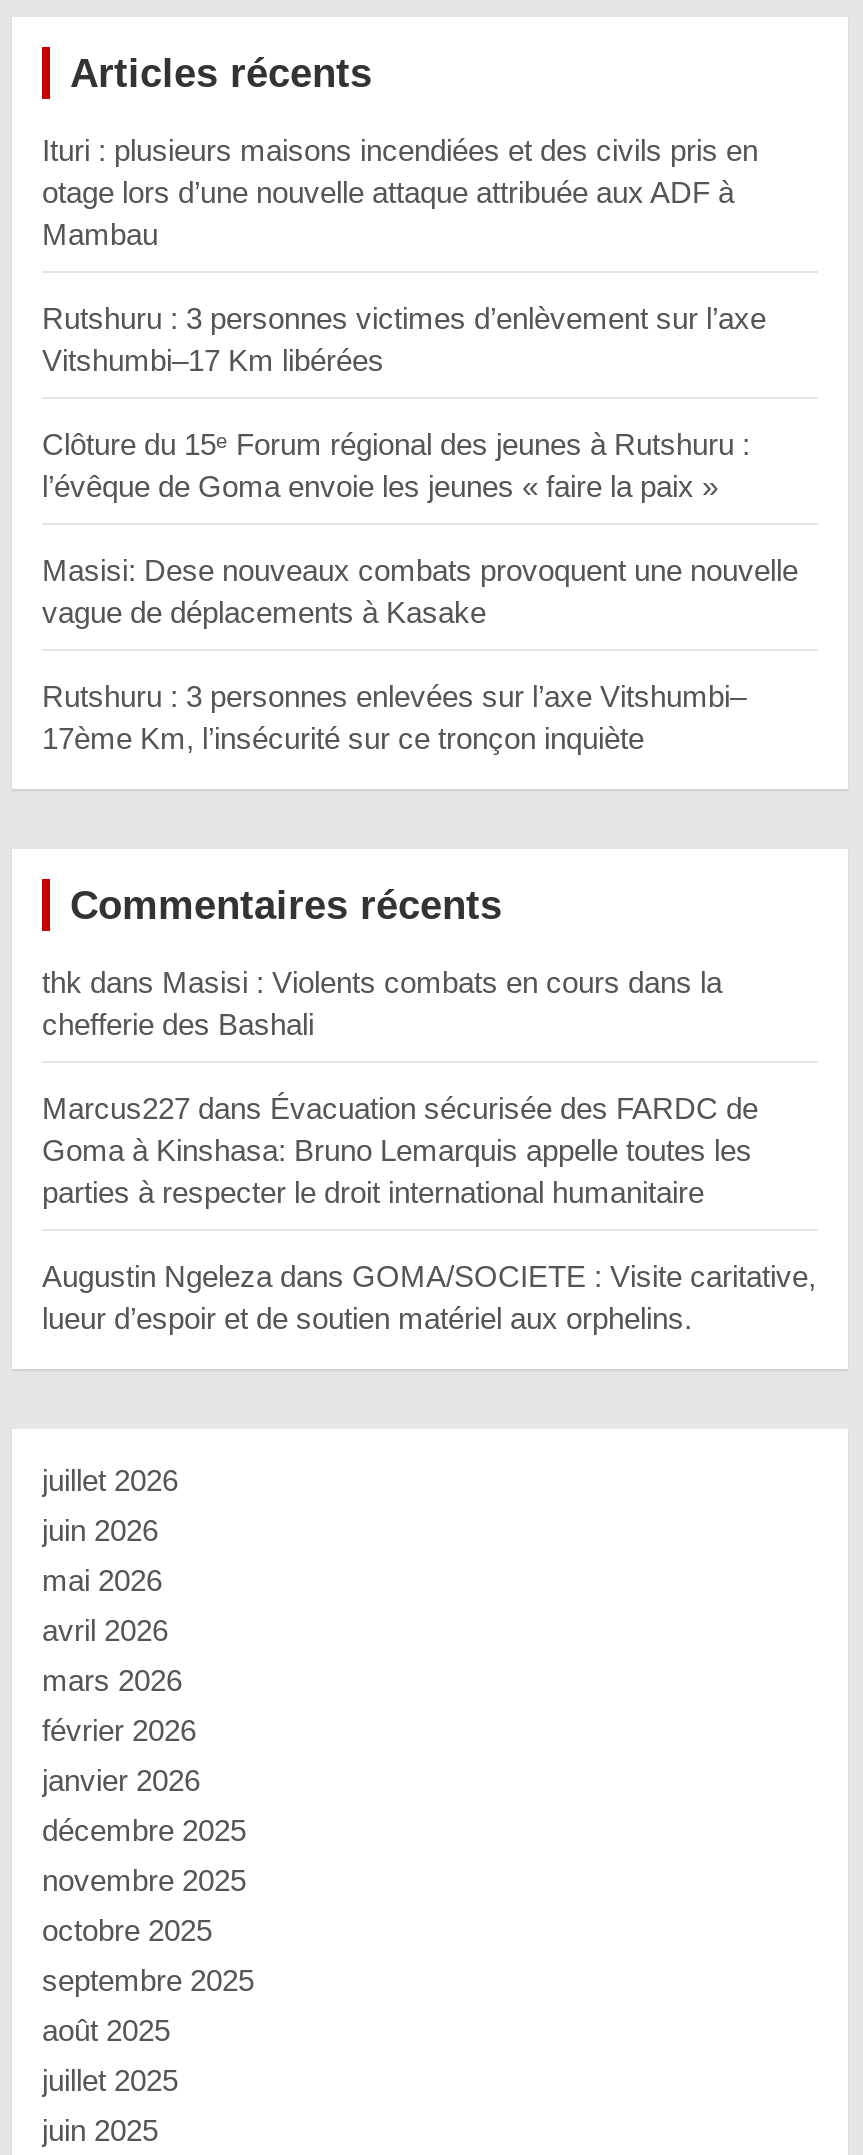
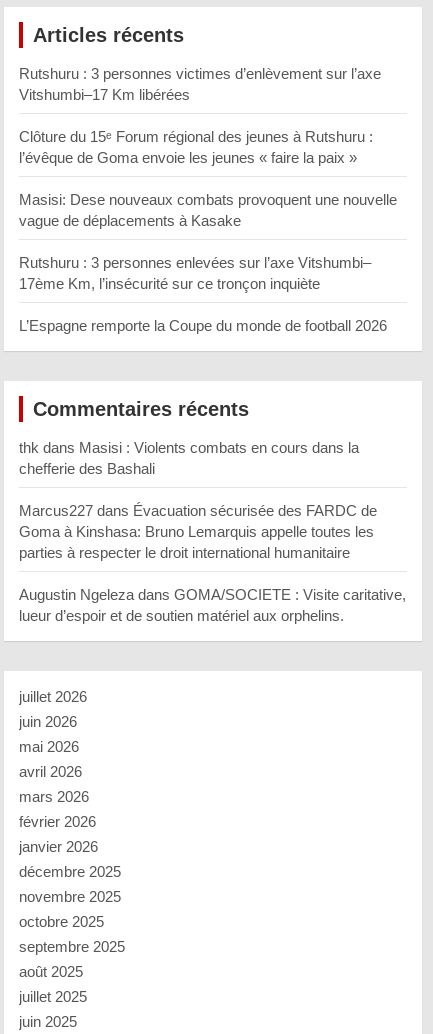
- Ituri : plusieurs maisons incendiées et des civils pris en
- otage lors d’une nouvelle attaque attribuée aux ADF à
- Mambau

moved up: Rutshuru : 3 personnes victimes d’enlèvement sur l’axe | Vitshumbi–17 Km libérées | l’évêque de Goma envoie les jeunes « faire la paix » | Masisi: Dese nouveaux combats provoquent une nouvelle | vague de déplacements à Kasake | Rutshuru : 3 personnes enlevées sur l’axe Vitshumbi– | 17ème Km, l’insécurité sur ce tronçon inquiète

+ L’Espagne remporte la Coupe du monde de football 2026
